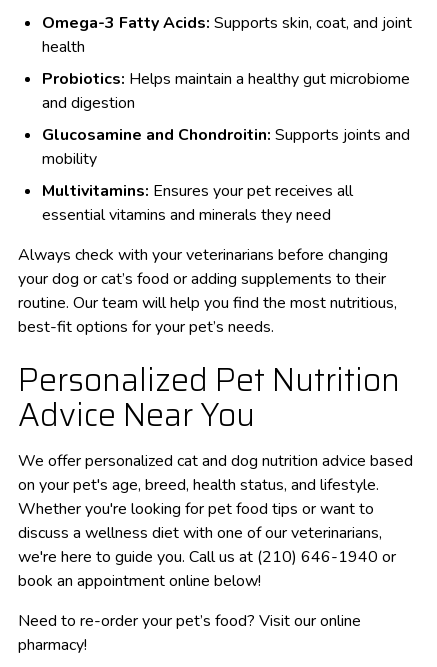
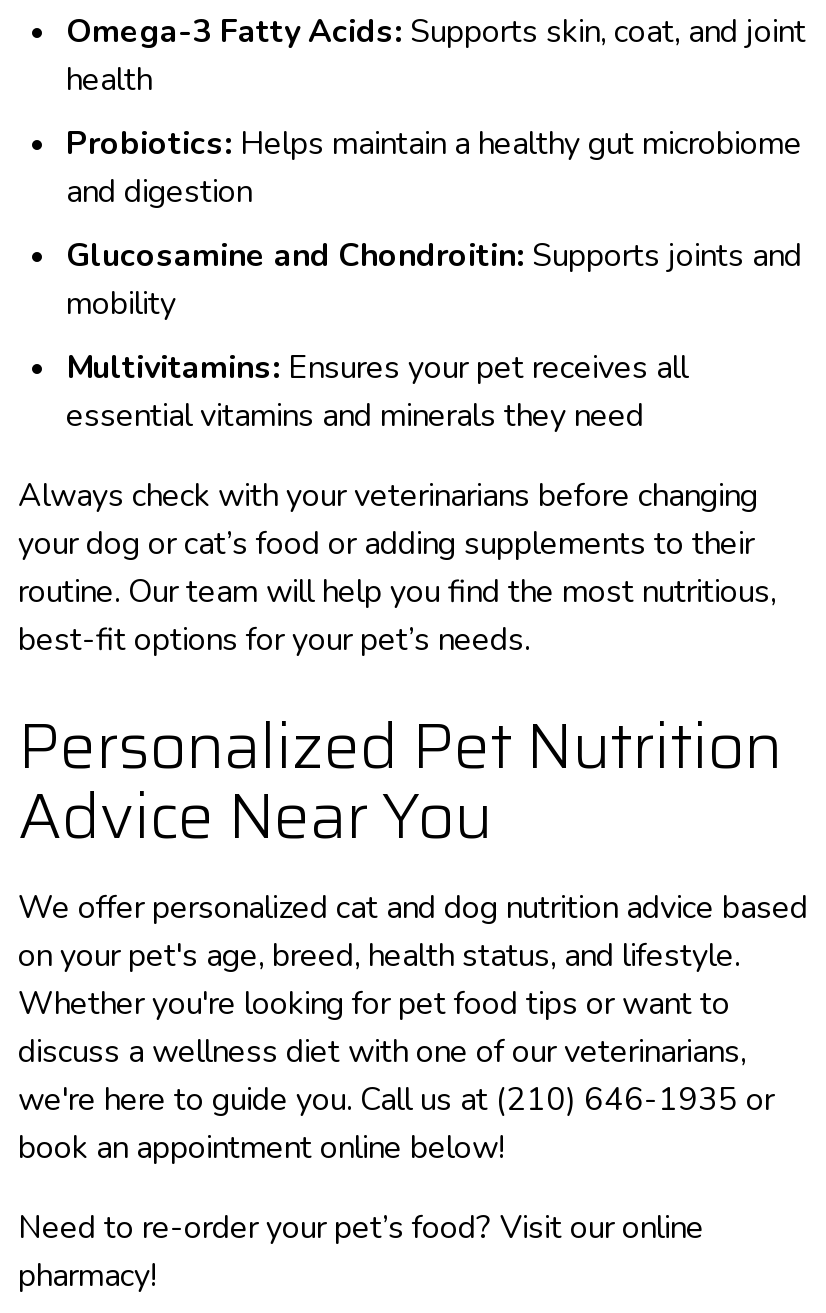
- we're here to guide you. Call us at (210) 646-1940 or
+ we're here to guide you. Call us at (210) 646-1935 or
